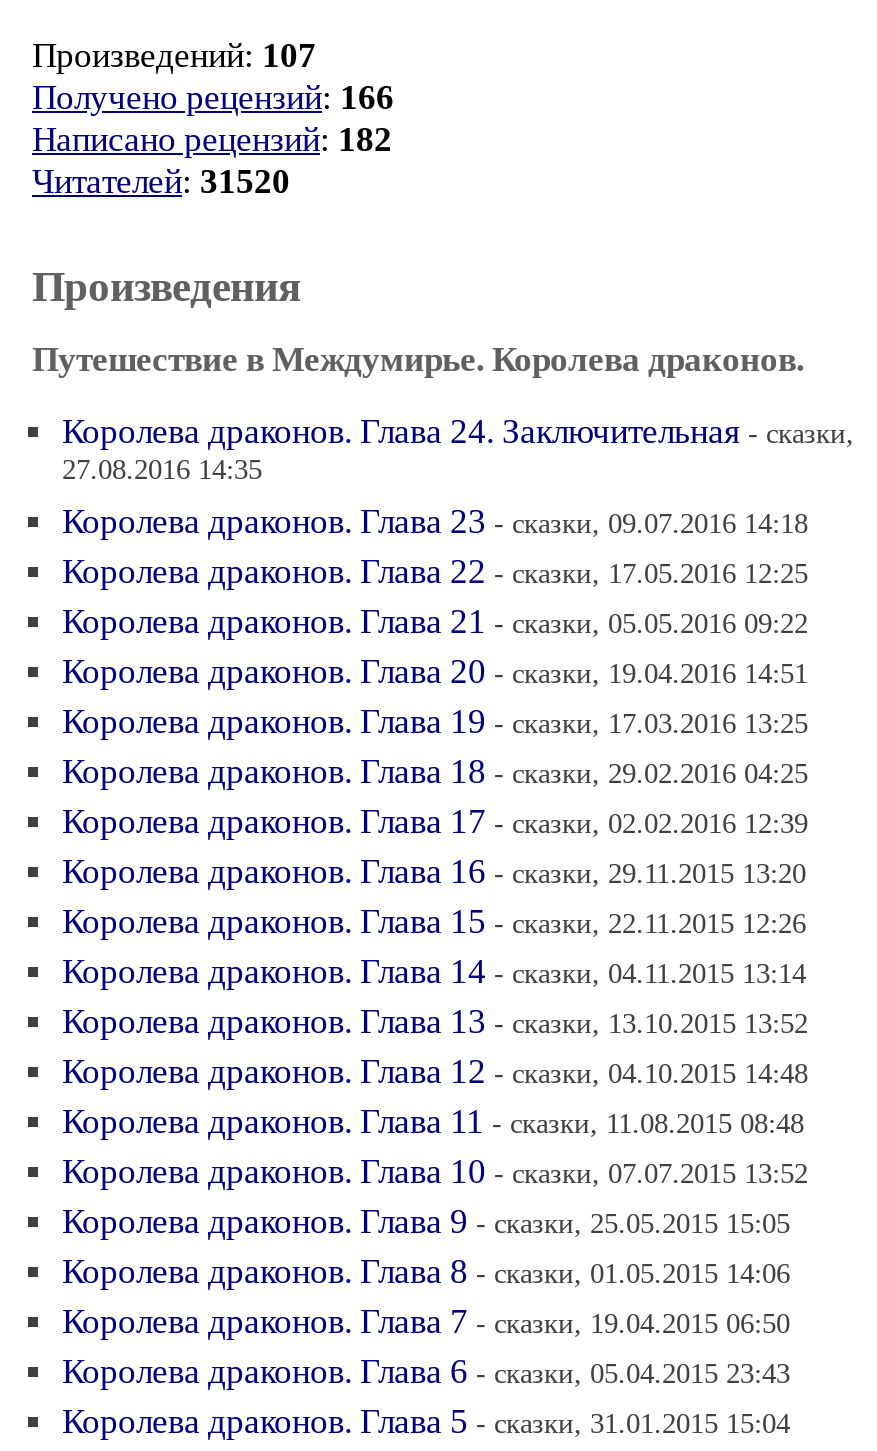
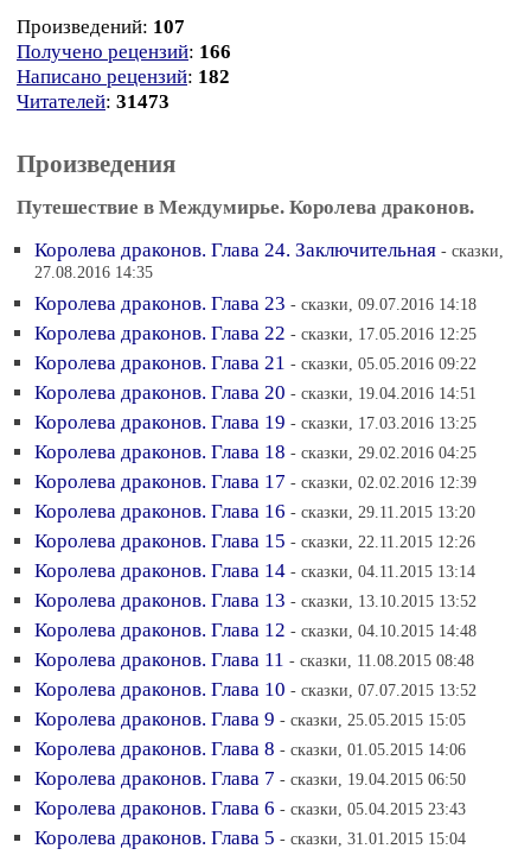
- Читателей: 31520
+ Читателей: 31473
